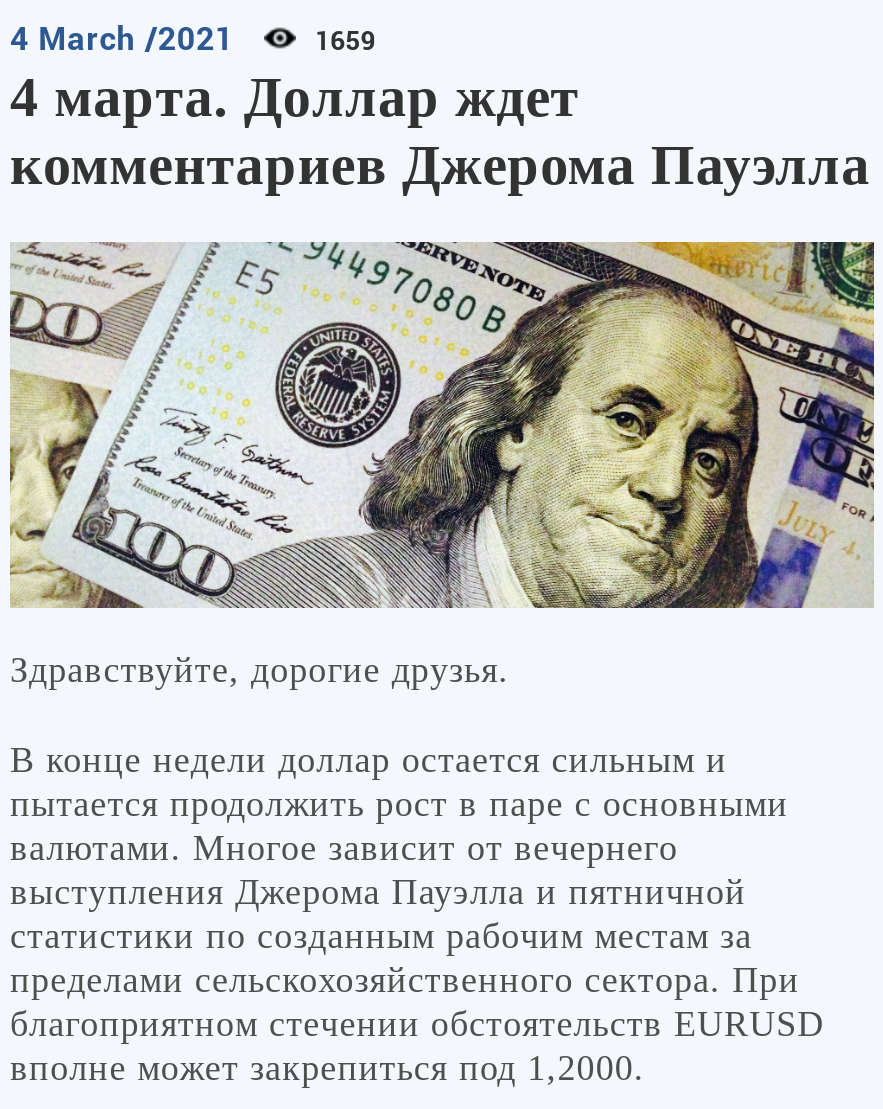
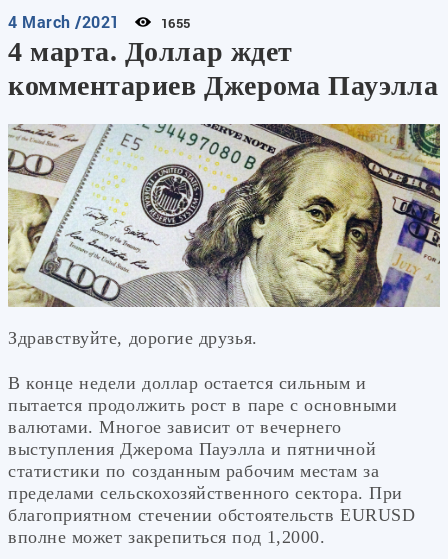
- 1659
+ 1655
